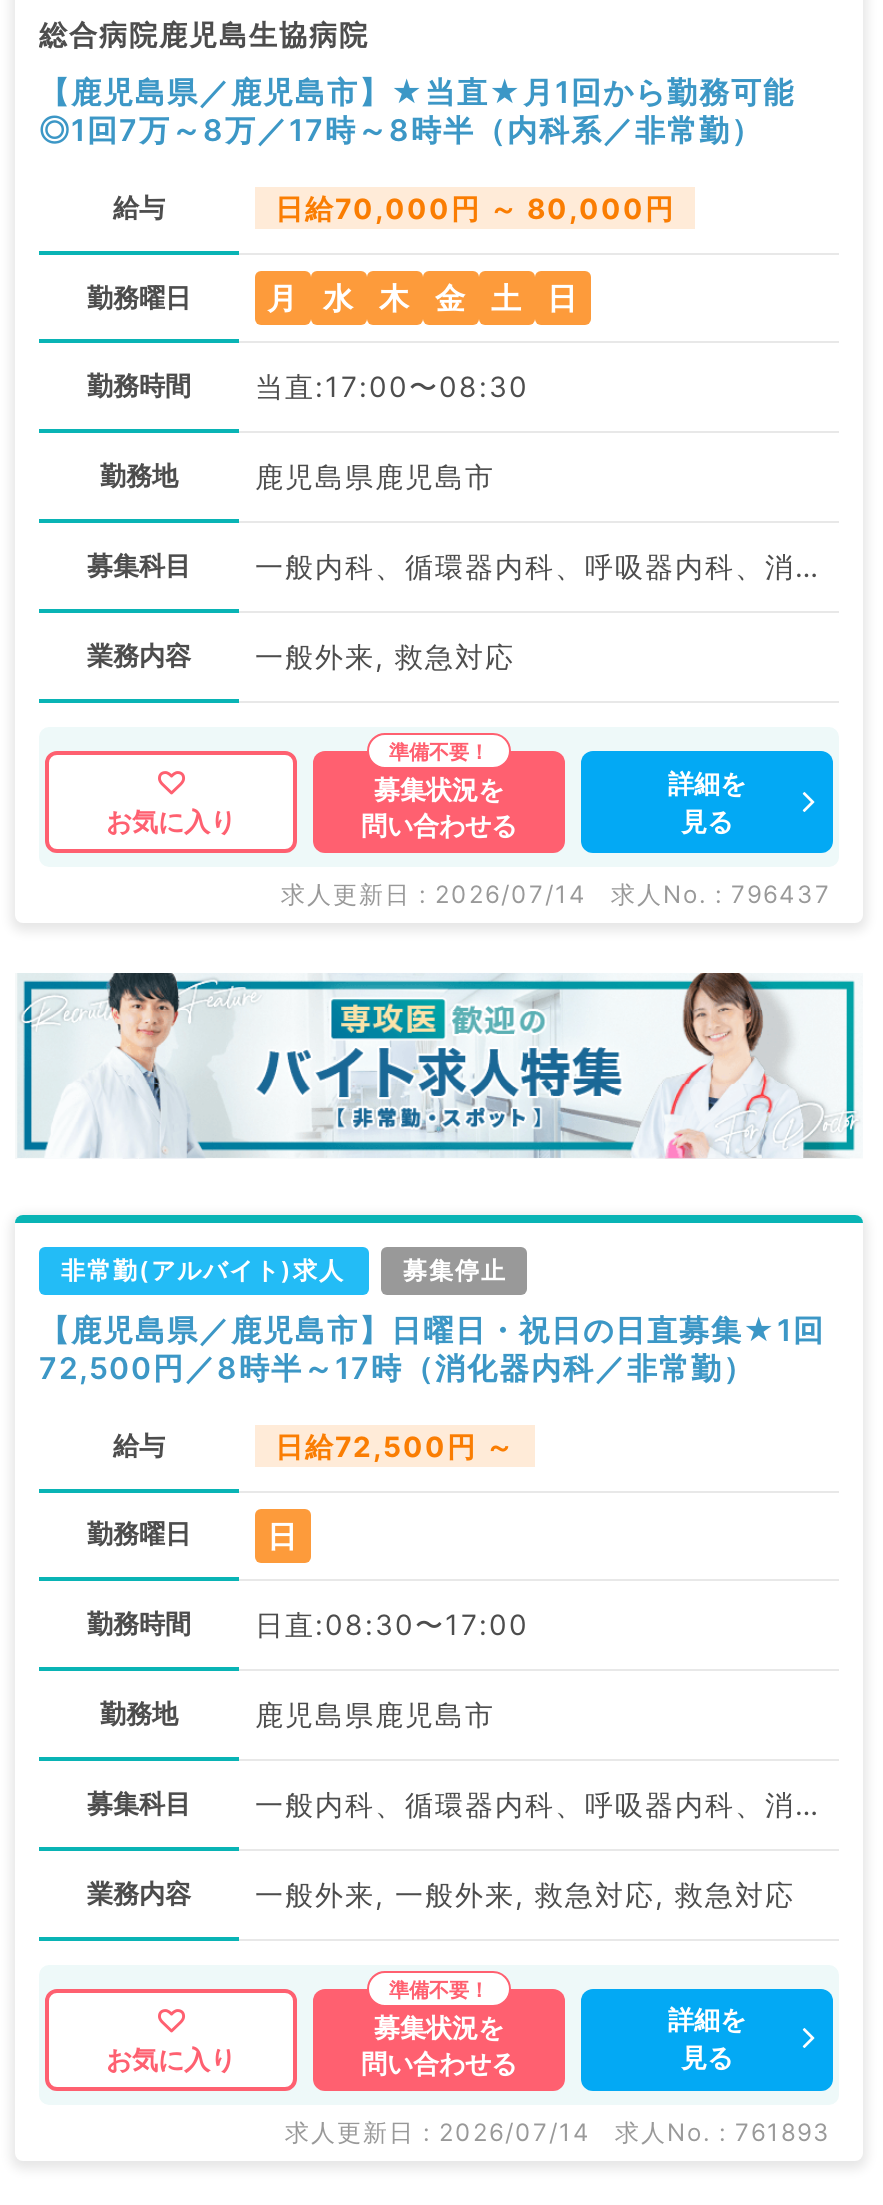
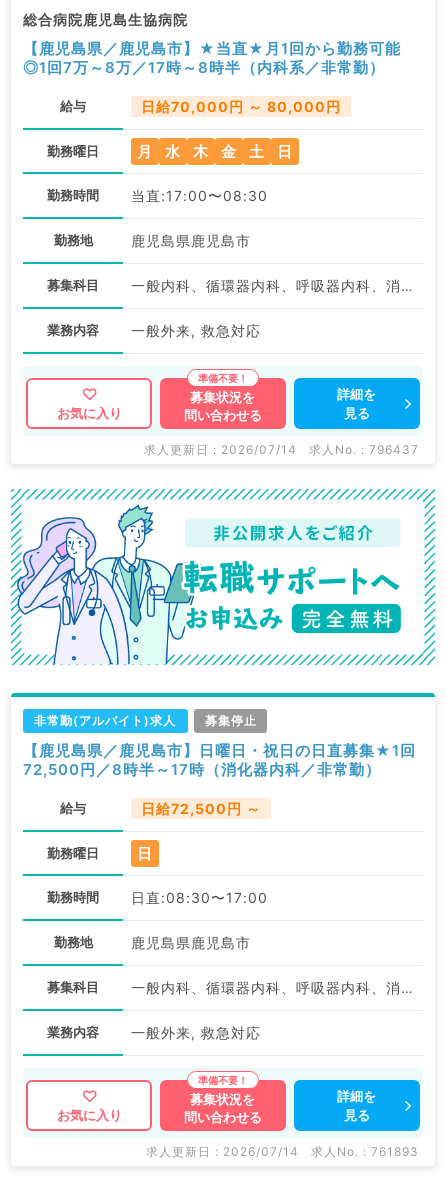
- [image]
+ [image]

- 一般外来, 一般外来, 救急対応, 救急対応
+ 一般外来, 救急対応
